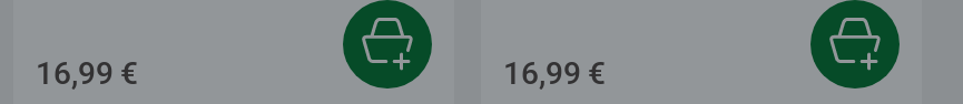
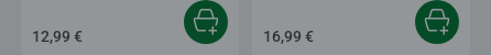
- 16,99 €
+ 12,99 €
